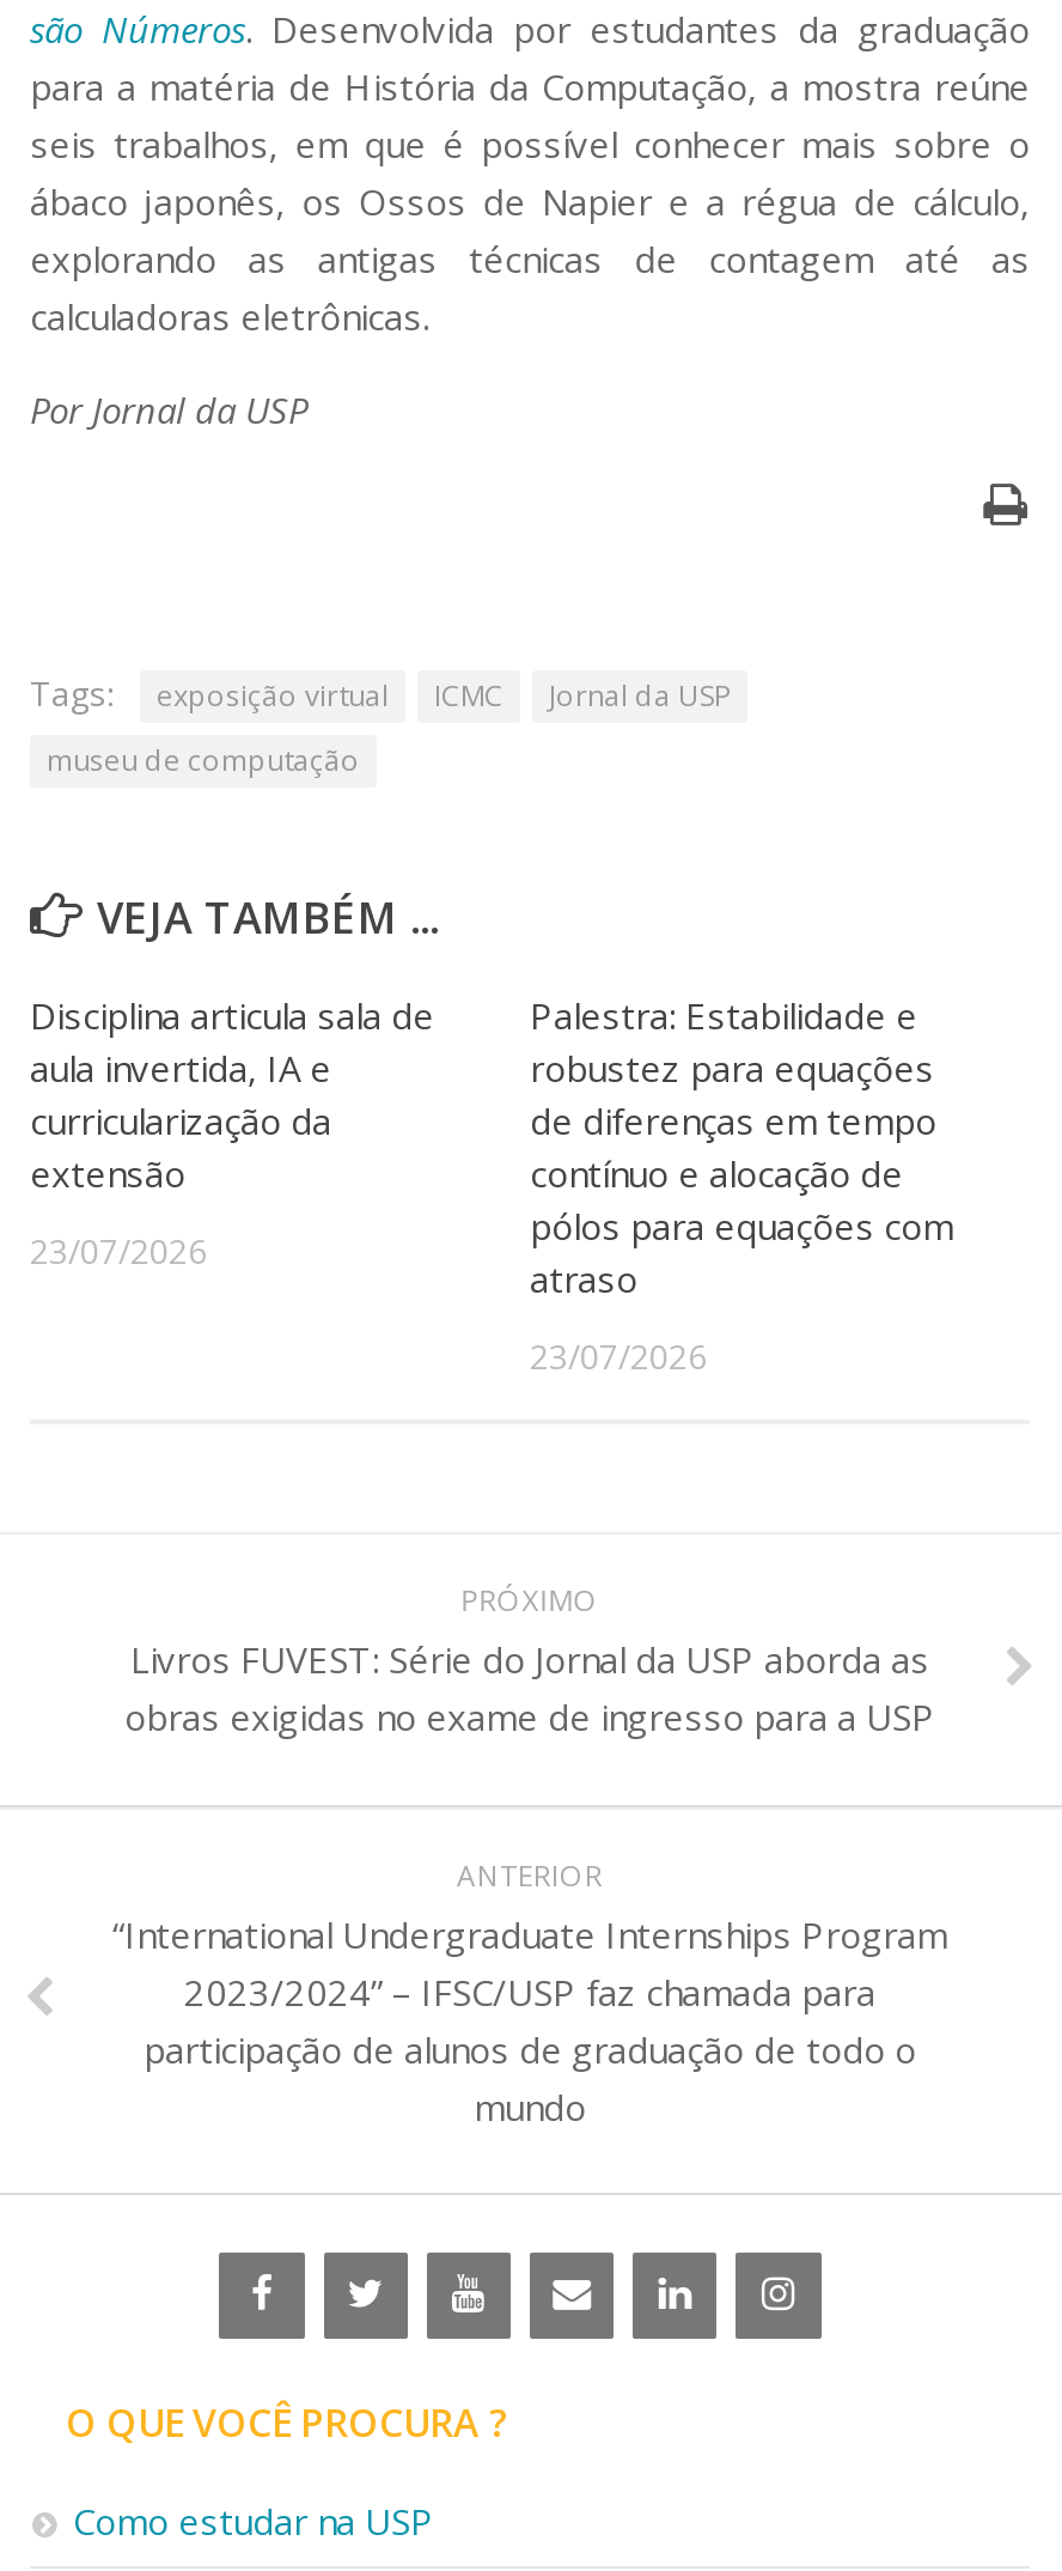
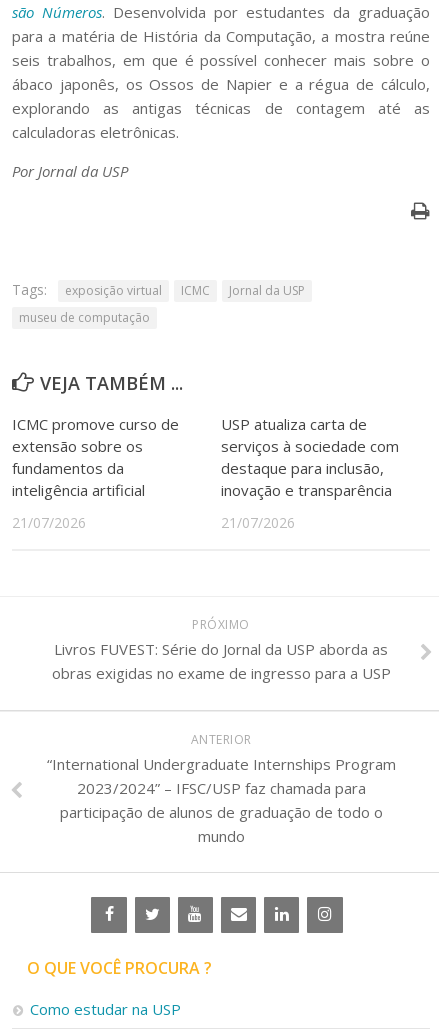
- Disciplina articula sala de
- aula invertida, IA e
- curricularização da
- extensão
+ ICMC promove curso de
+ extensão sobre os
+ fundamentos da
+ inteligência artificial

- Palestra: Estabilidade e
- robustez para equações
- de diferenças em tempo
- contínuo e alocação de
- pólos para equações com
- atraso
+ USP atualiza carta de
+ serviços à sociedade com
+ destaque para inclusão,
+ inovação e transparência

- 23/07/2026
+ 21/07/2026

- 23/07/2026
+ 21/07/2026
